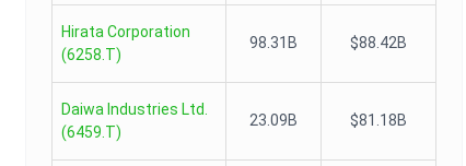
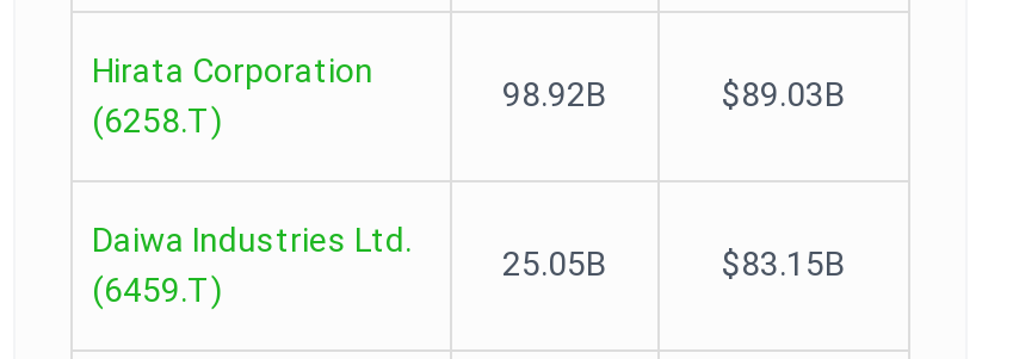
- 98.31B
- $88.42B
+ 98.92B
+ $89.03B

- 23.09B
- $81.18B
+ 25.05B
+ $83.15B
